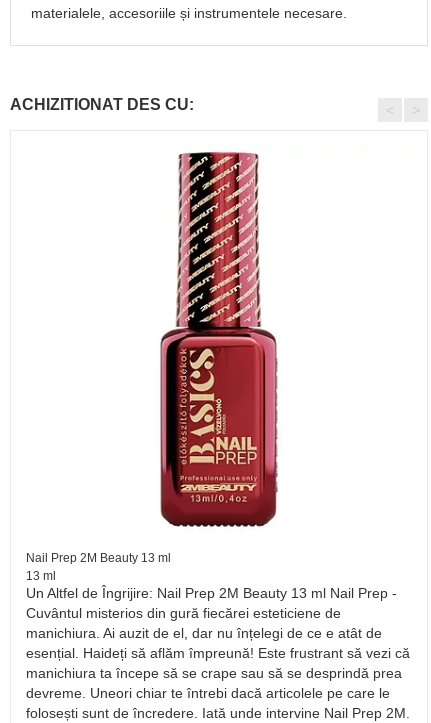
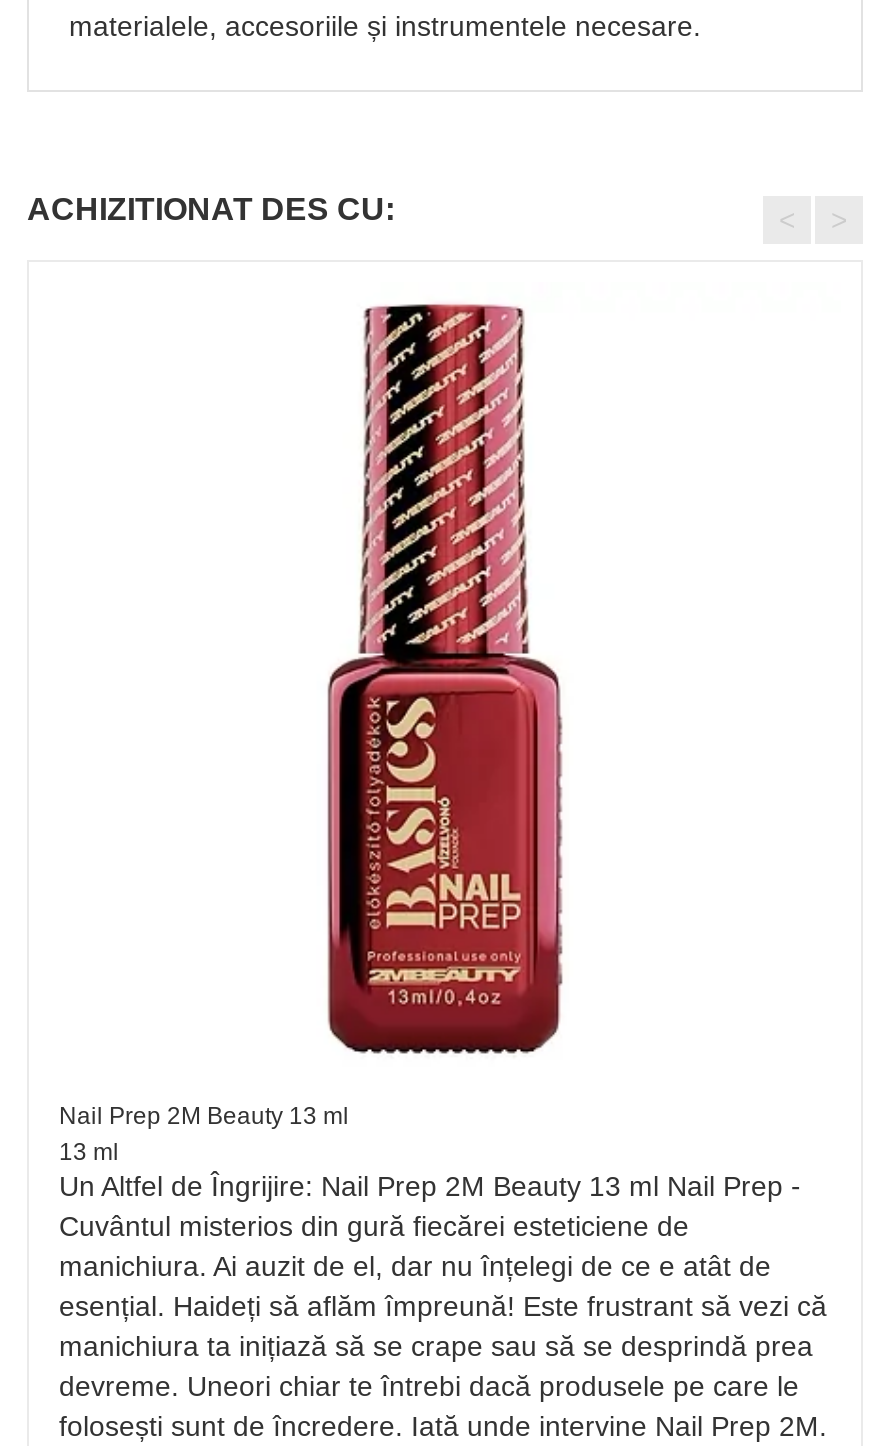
- manichiura ta începe să se crape sau să se desprindă prea
+ manichiura ta inițiază să se crape sau să se desprindă prea

- devreme. Uneori chiar te întrebi dacă articolele pe care le
+ devreme. Uneori chiar te întrebi dacă produsele pe care le
